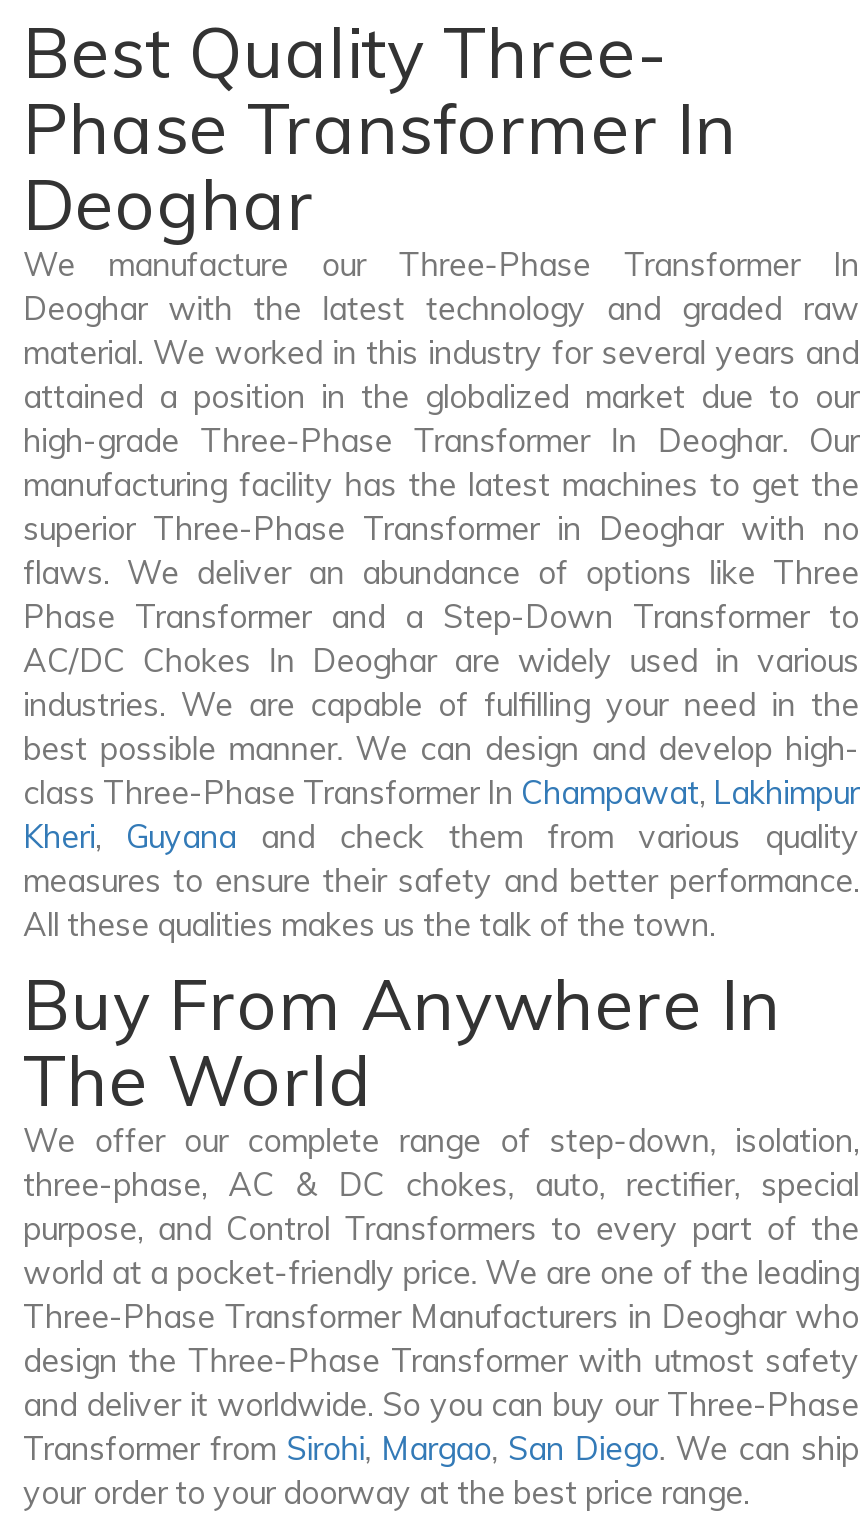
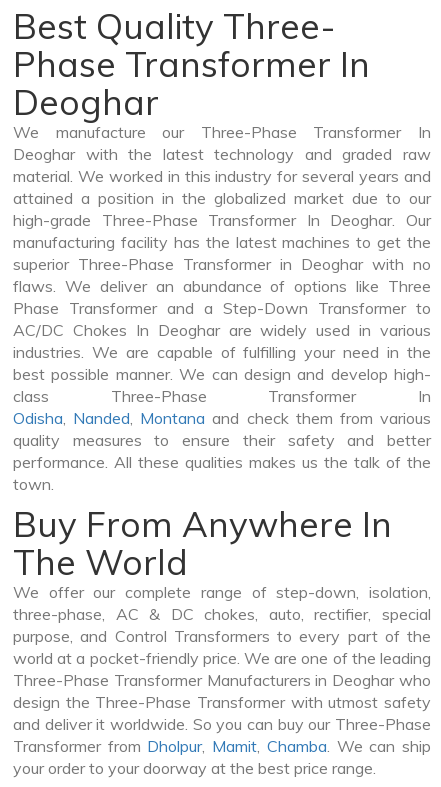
- class Three-Phase Transformer In Champawat, Lakhimpur
- Kheri, Guyana and check them from various quality
- measures to ensure their safety and better performance.
- All these qualities makes us the talk of the town.
+ class Three-Phase Transformer In
+ Odisha, Nanded, Montana and check them from various
+ quality measures to ensure their safety and better
+ performance. All these qualities makes us the talk of the
+ town.

- Transformer from Sirohi, Margao, San Diego. We can ship
+ Transformer from Dholpur, Mamit, Chamba. We can ship
